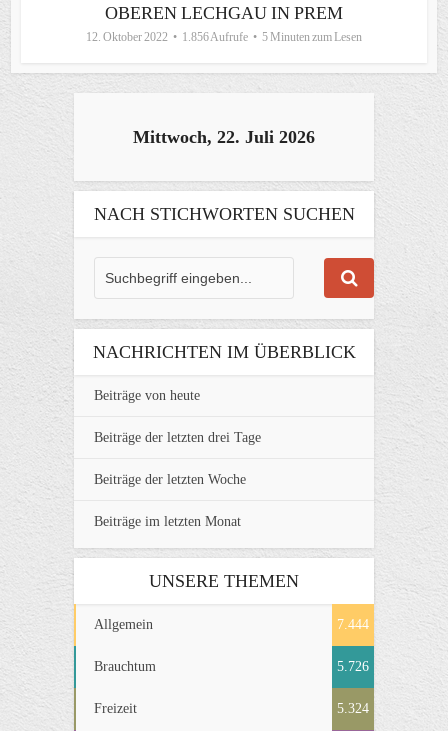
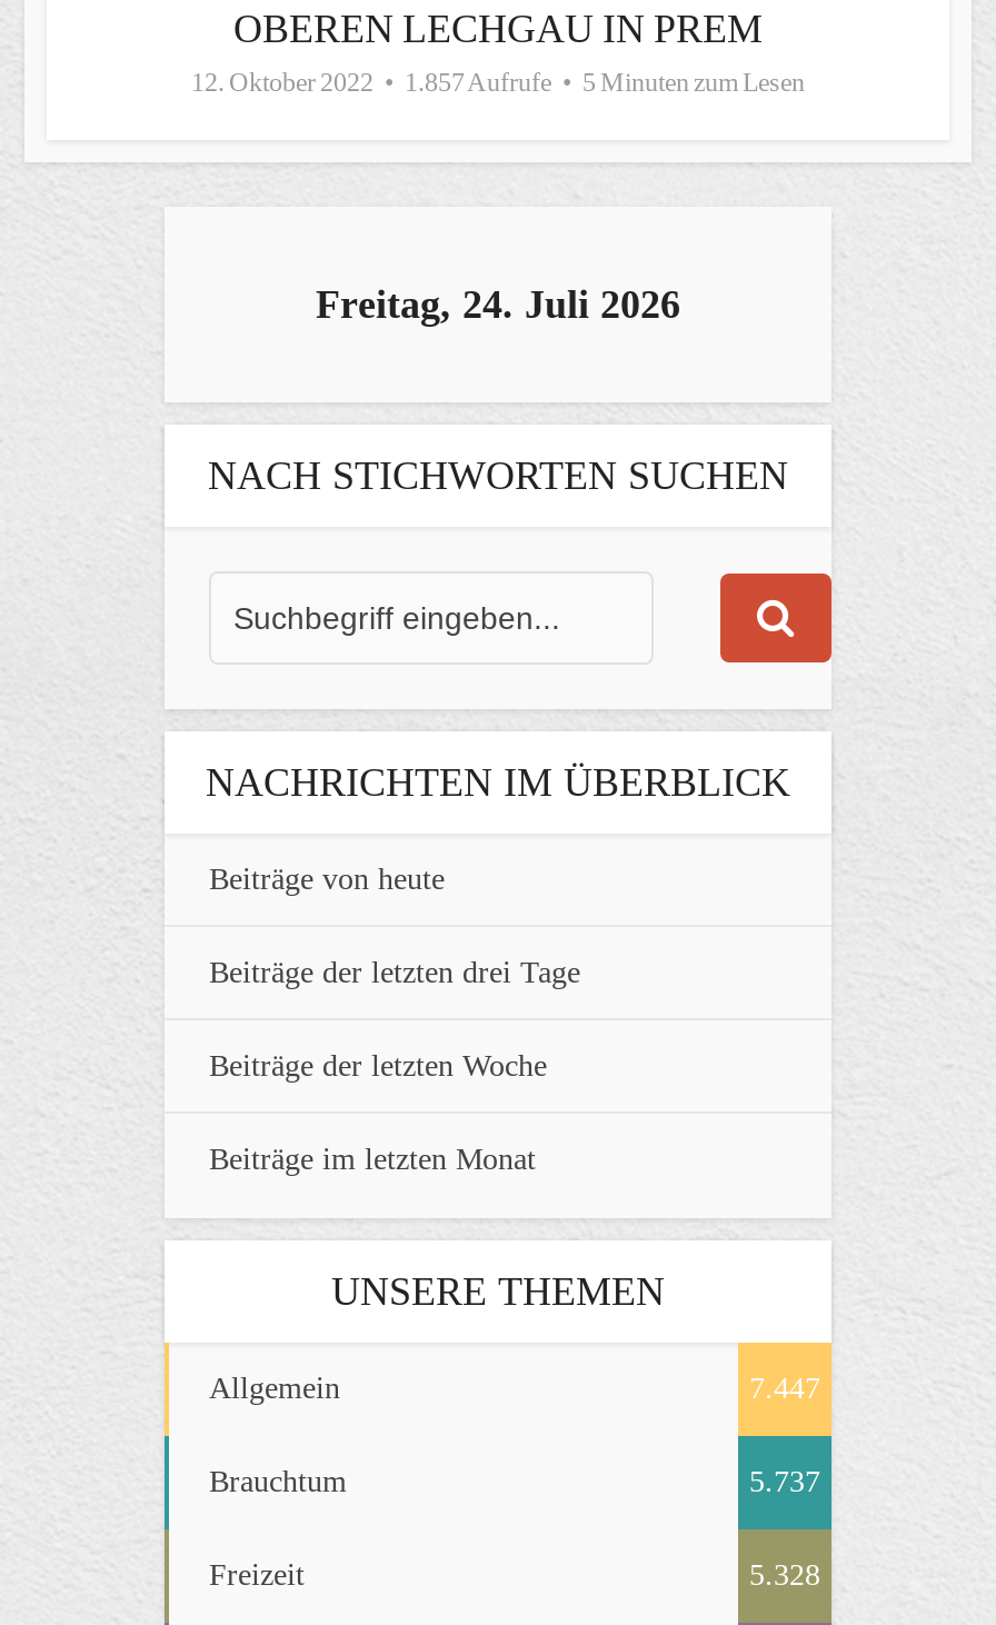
- 12. Oktober 2022 1.856 Aufrufe 5 Minuten zum Lesen
+ 12. Oktober 2022 1.857 Aufrufe 5 Minuten zum Lesen

- Mittwoch, 22. Juli 2026
+ Freitag, 24. Juli 2026

- 7.444
+ 7.447

- 5.726
+ 5.737

- 5.324
+ 5.328
